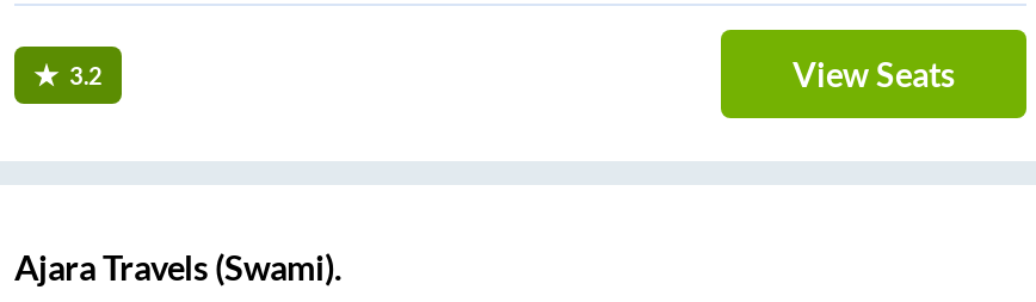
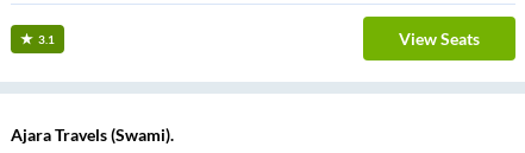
- 3.2
+ 3.1
